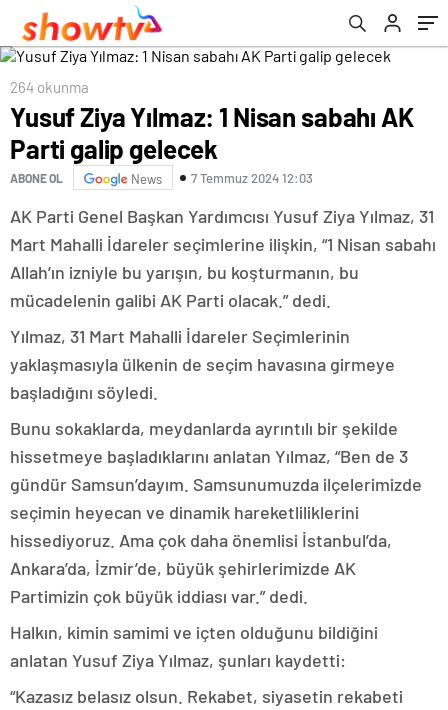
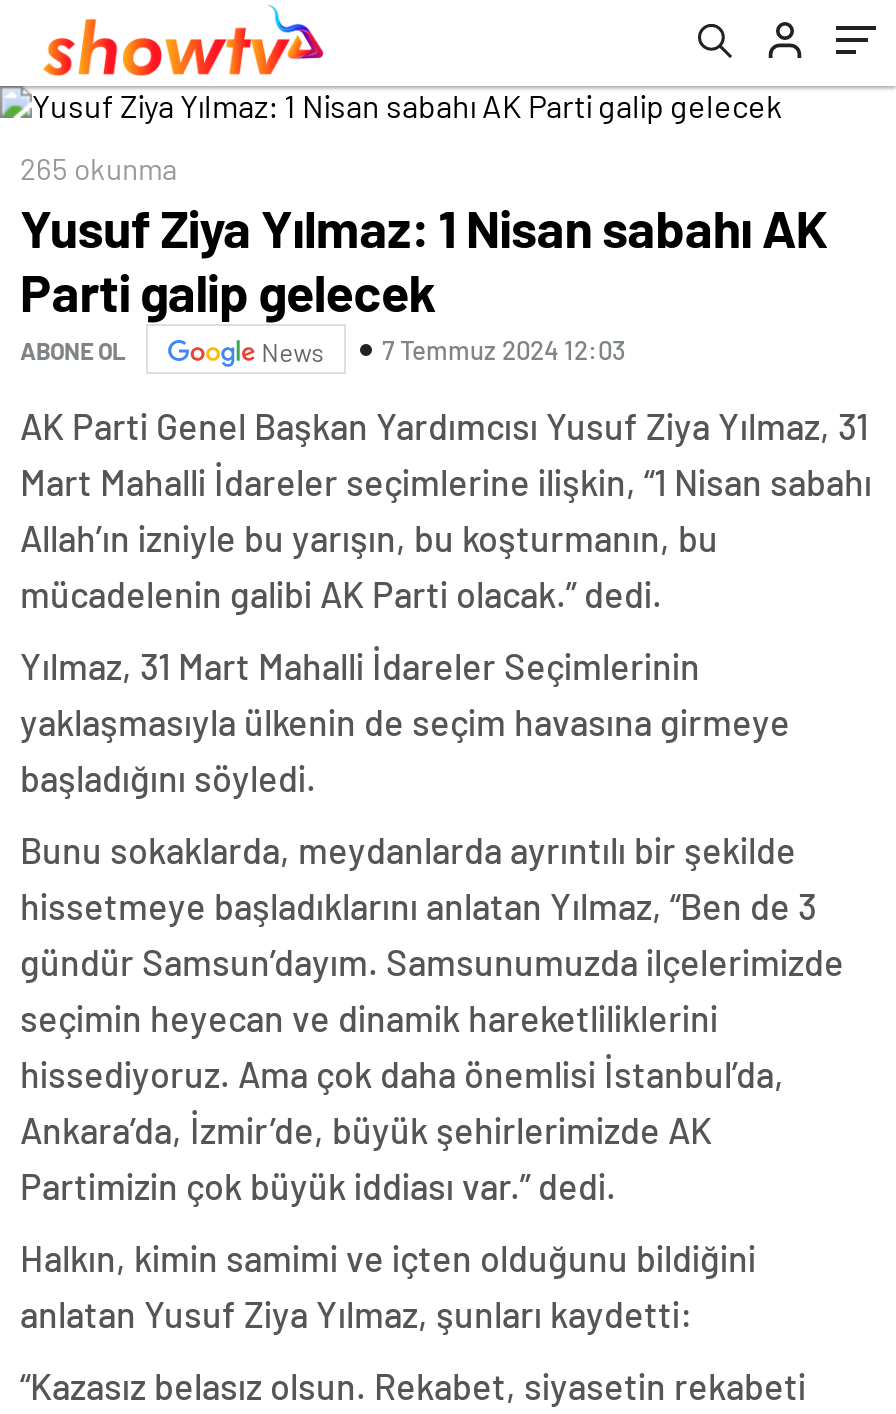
- 264 okunma
+ 265 okunma
